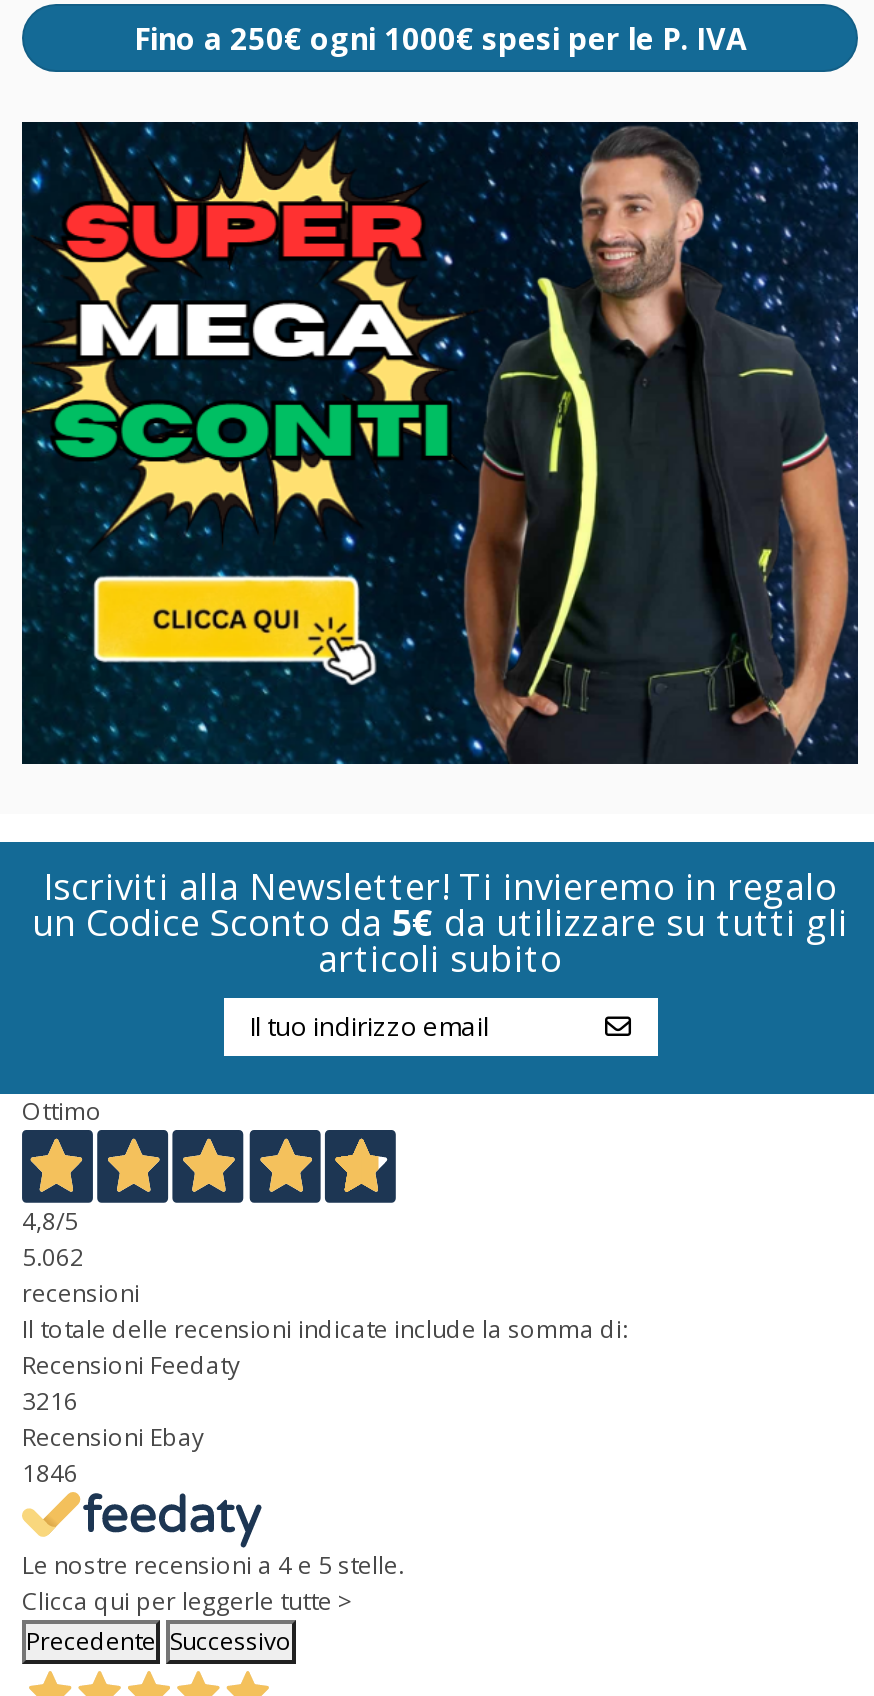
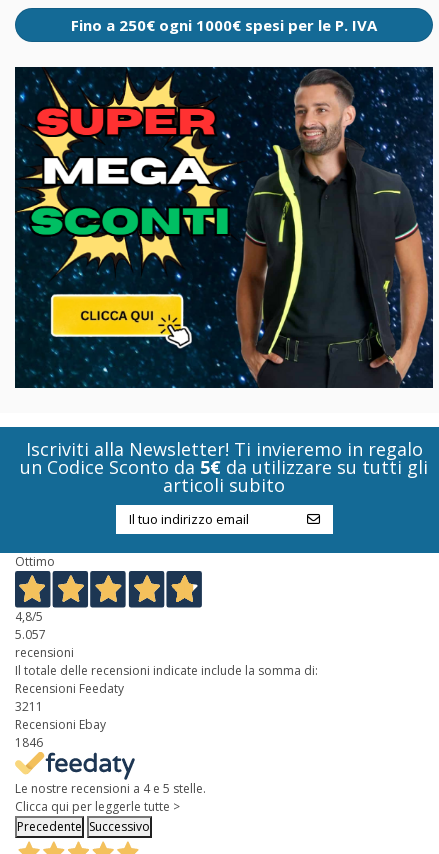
- 5.062
+ 5.057

- 3216
+ 3211
